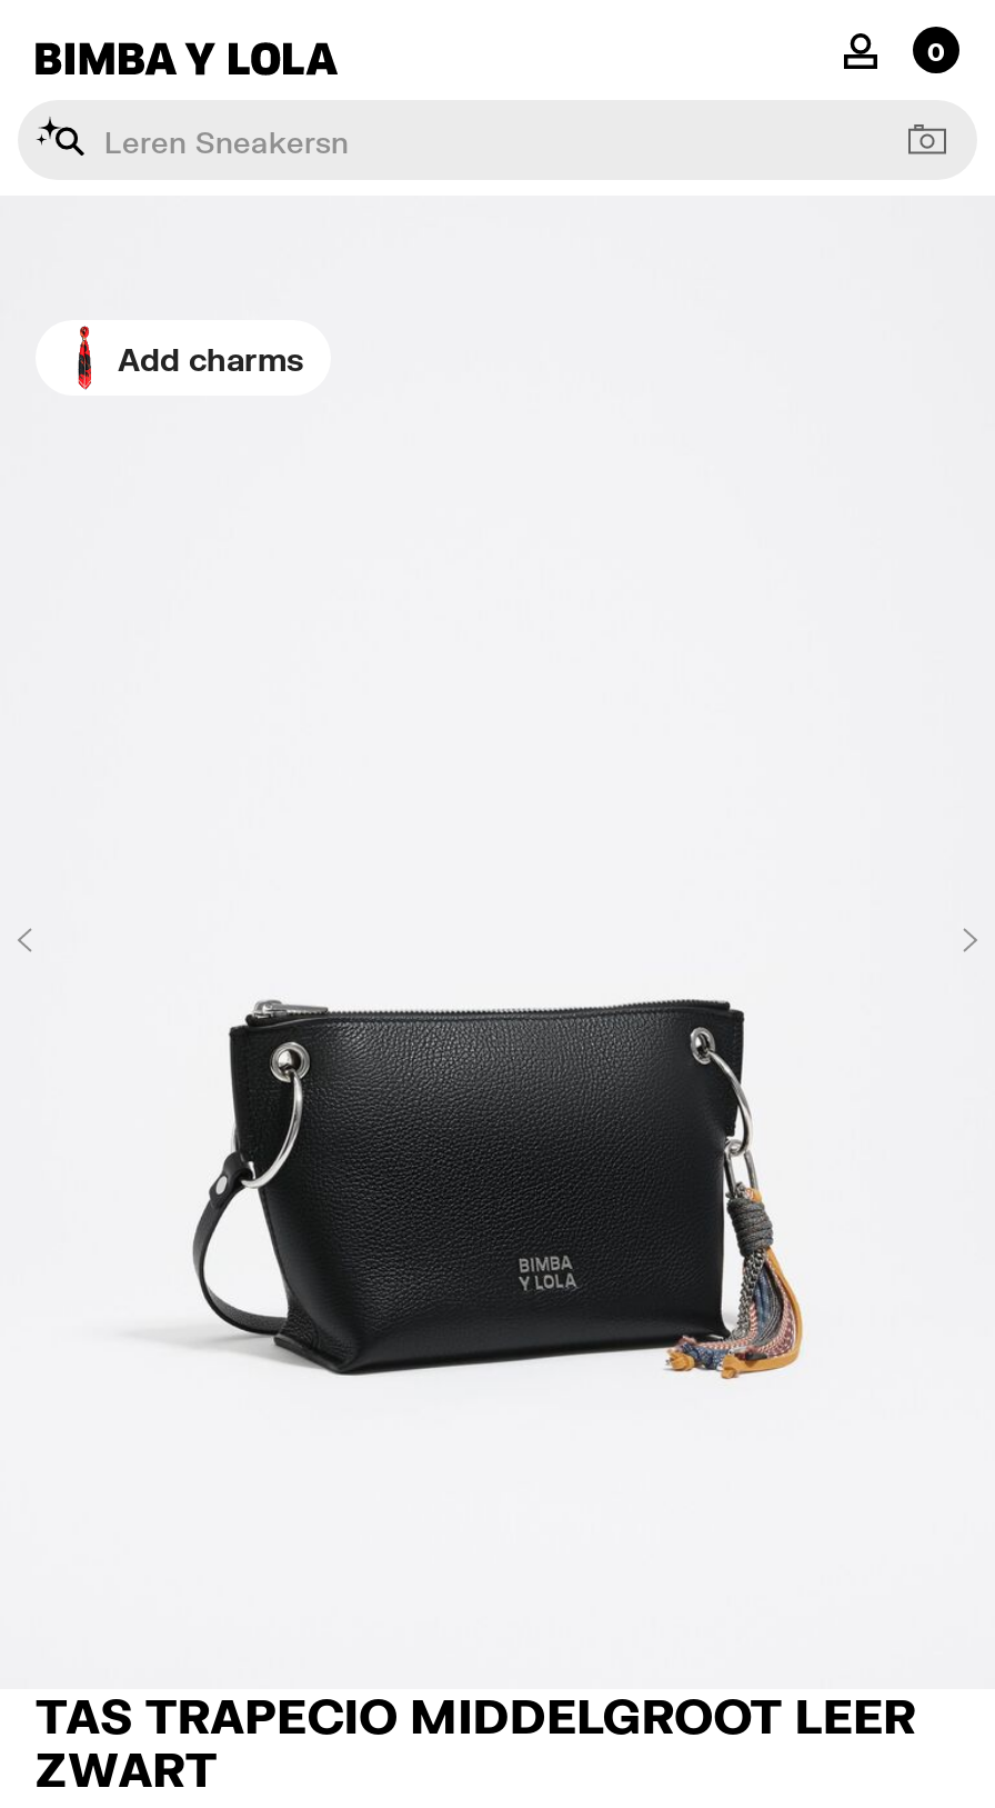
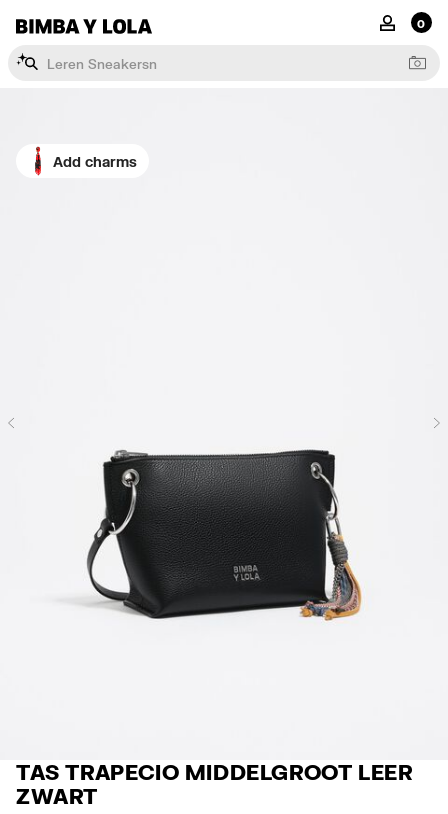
- Leren Sneak
+ L eren Sneakersn
